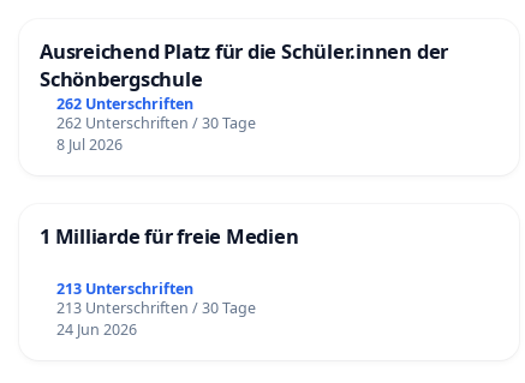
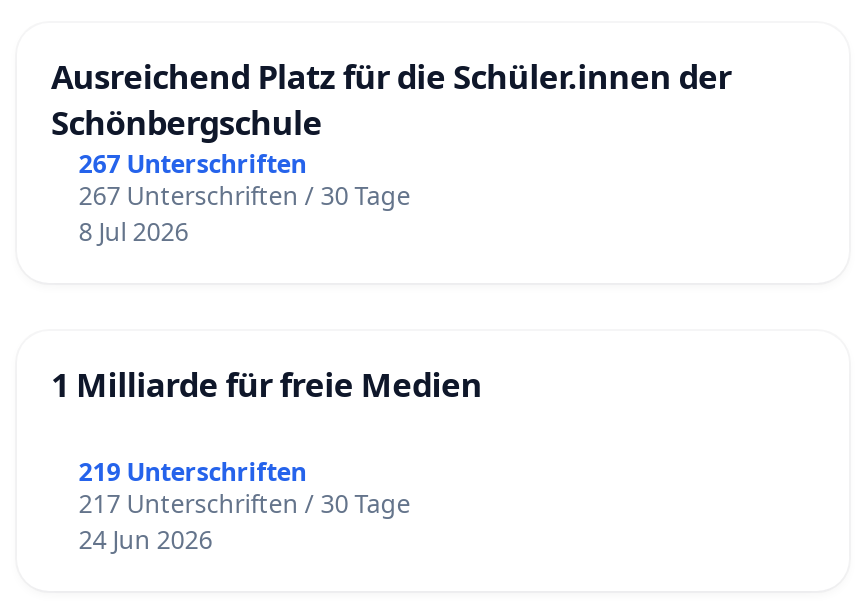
- 262 Unterschriften
+ 267 Unterschriften

- 262 Unterschriften / 30 Tage
+ 267 Unterschriften / 30 Tage

- 213 Unterschriften
+ 219 Unterschriften

- 213 Unterschriften / 30 Tage
+ 217 Unterschriften / 30 Tage
